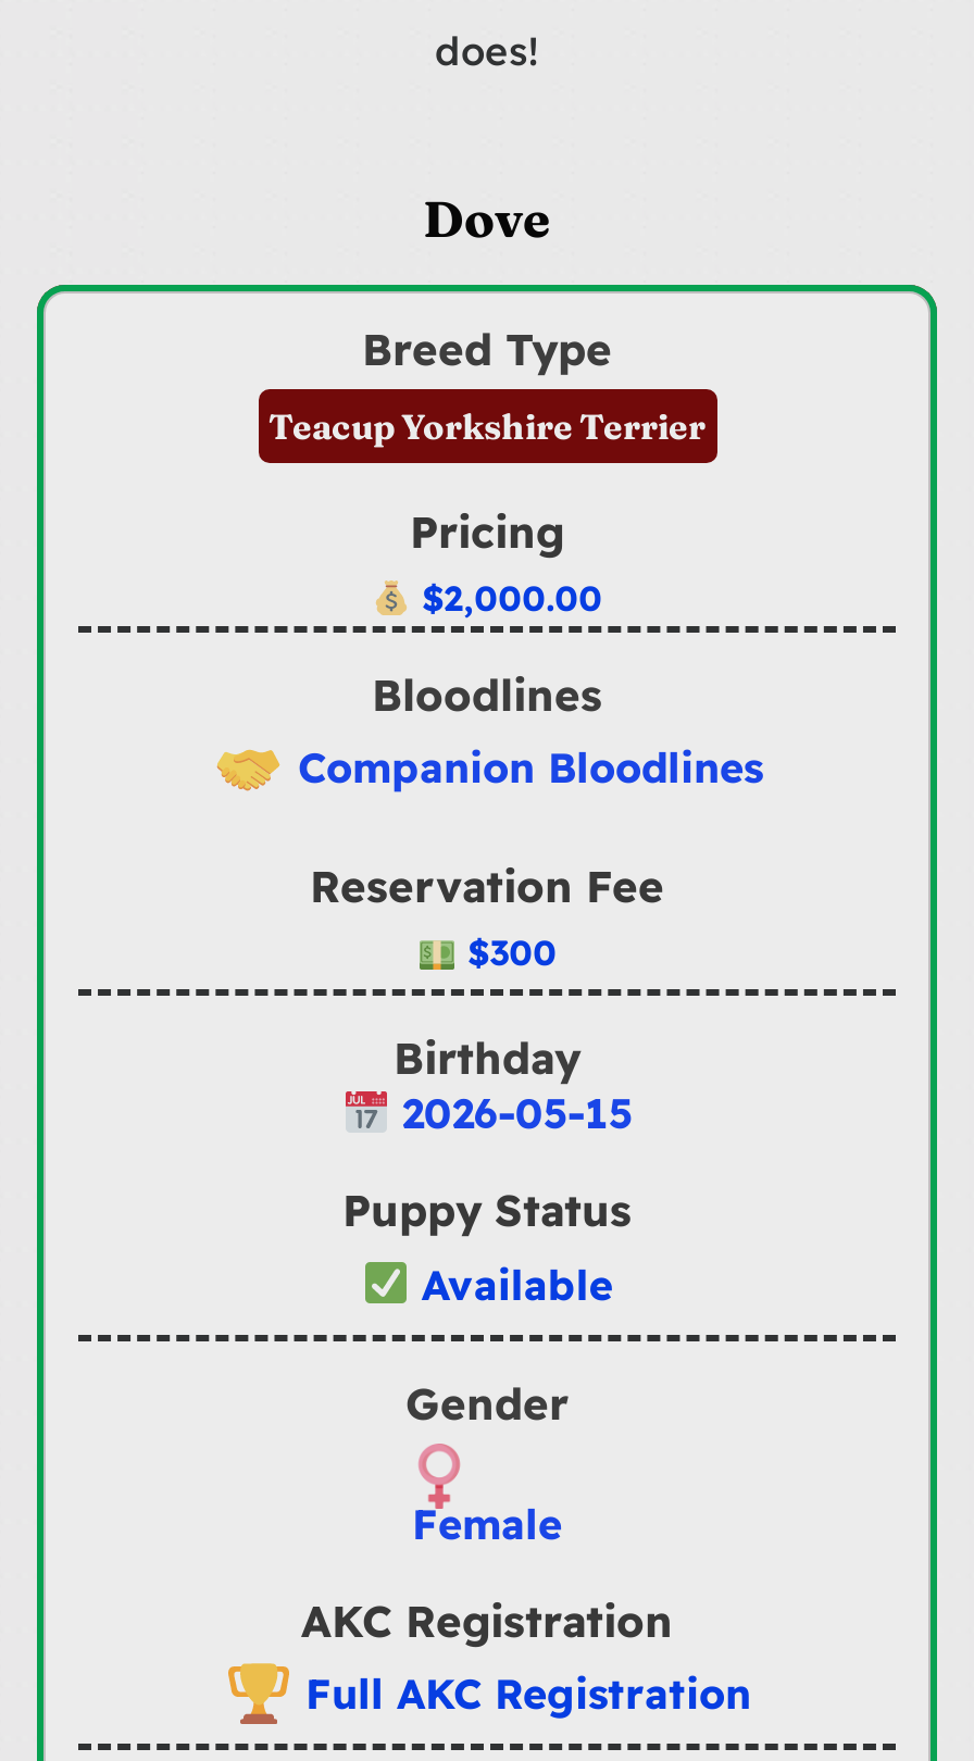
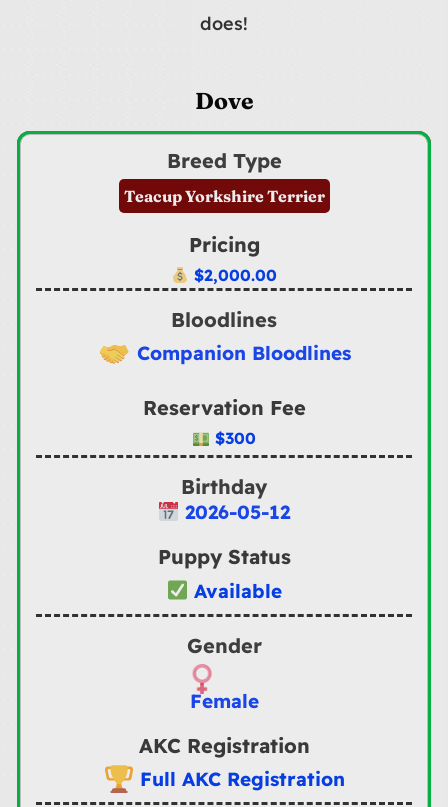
- 2026-05-15
+ 2026-05-12
